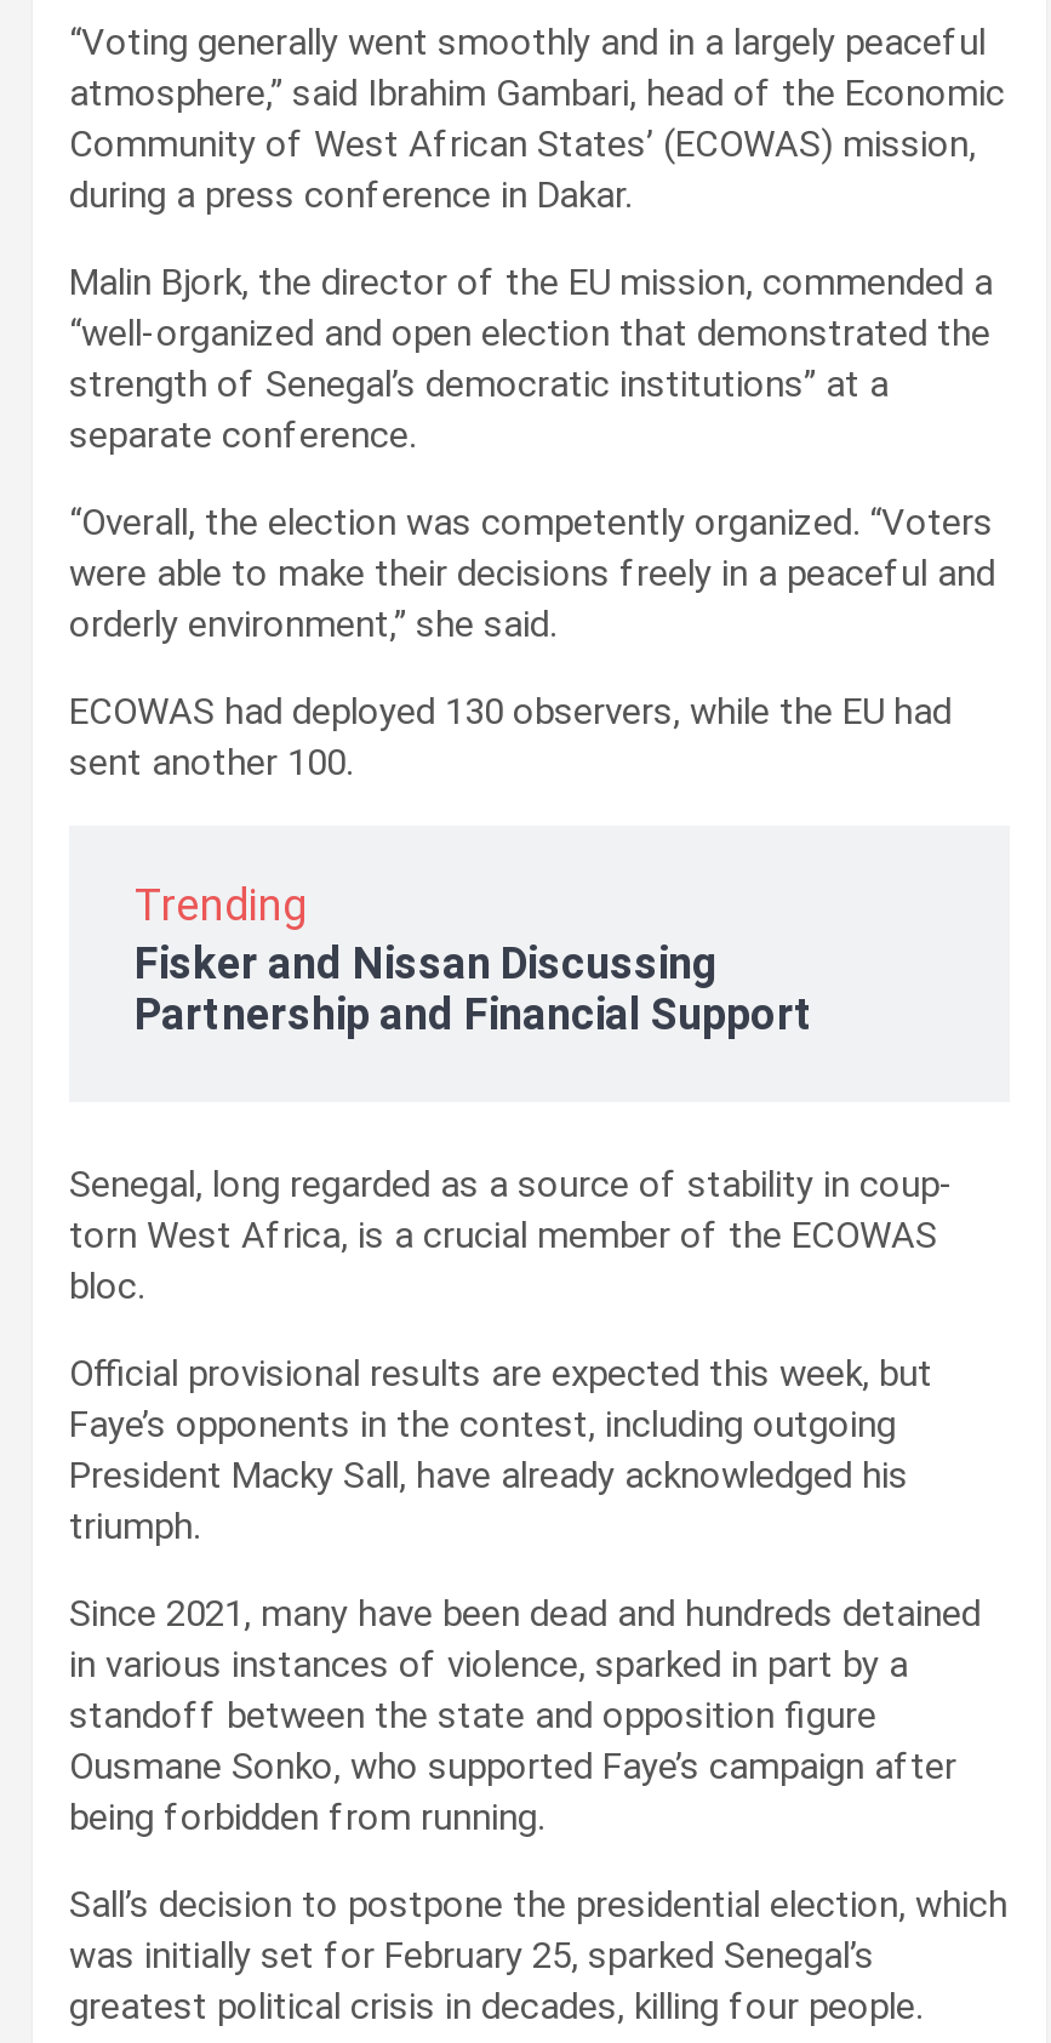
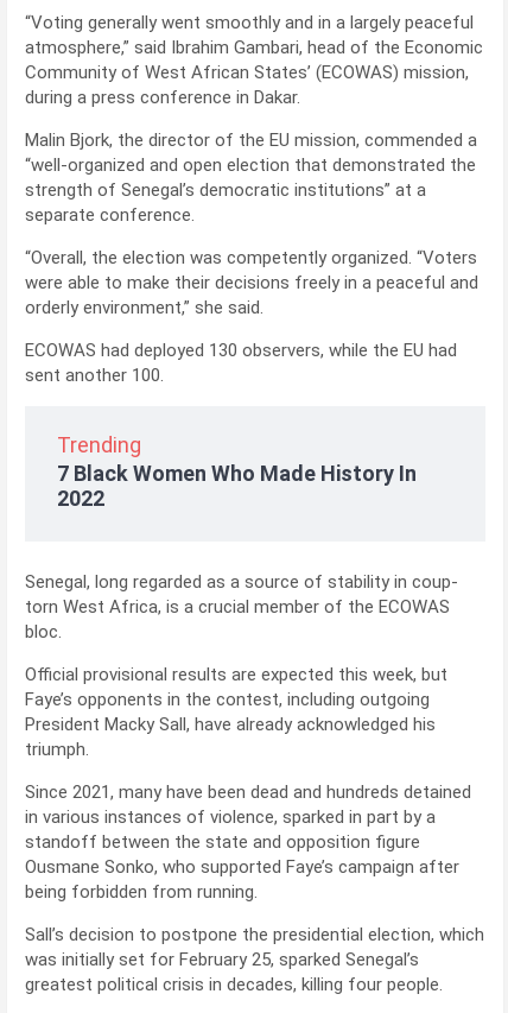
- Fisker and Nissan Discussing
- Partnership and Financial Support
+ 7 Black Women Who Made History In
+ 2022
